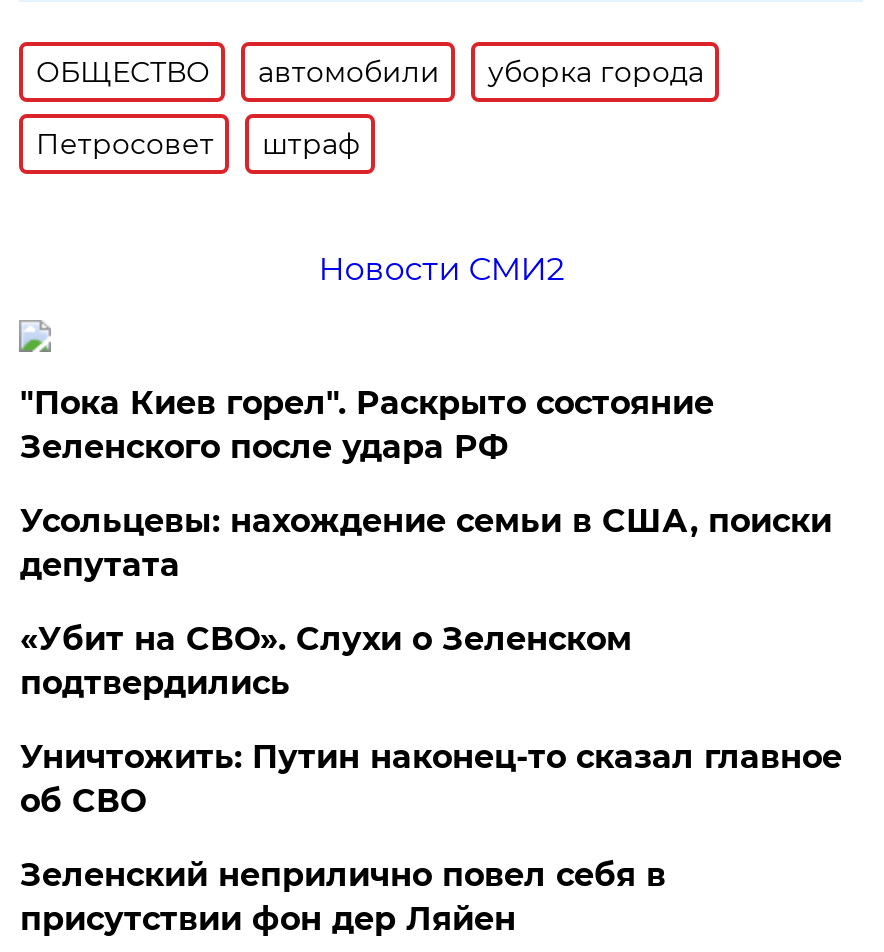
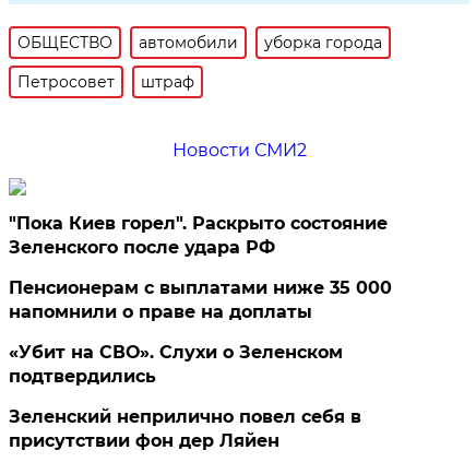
- Усольцевы: нахождение семьи в США, поиски
- депутата
+ Пенсионерам с выплатами ниже 35 000
+ напомнили о праве на доплаты

- Уничтожить: Путин наконец-то сказал главное
- об СВО
